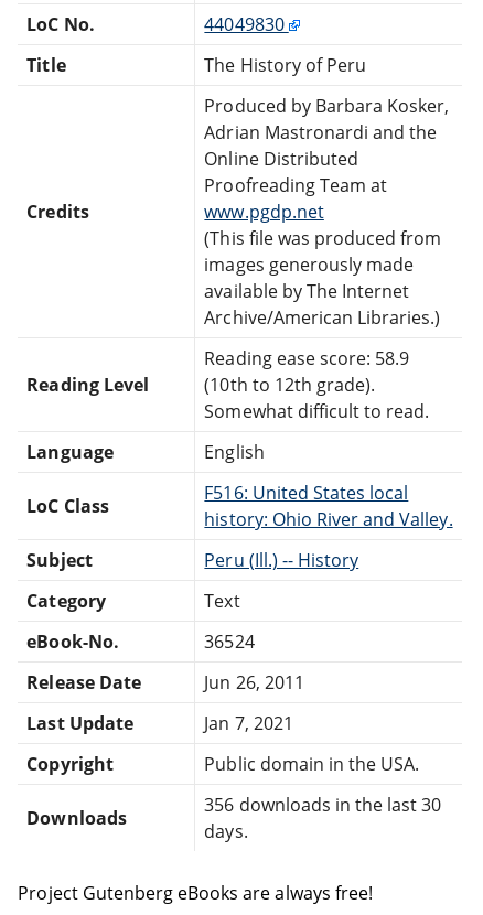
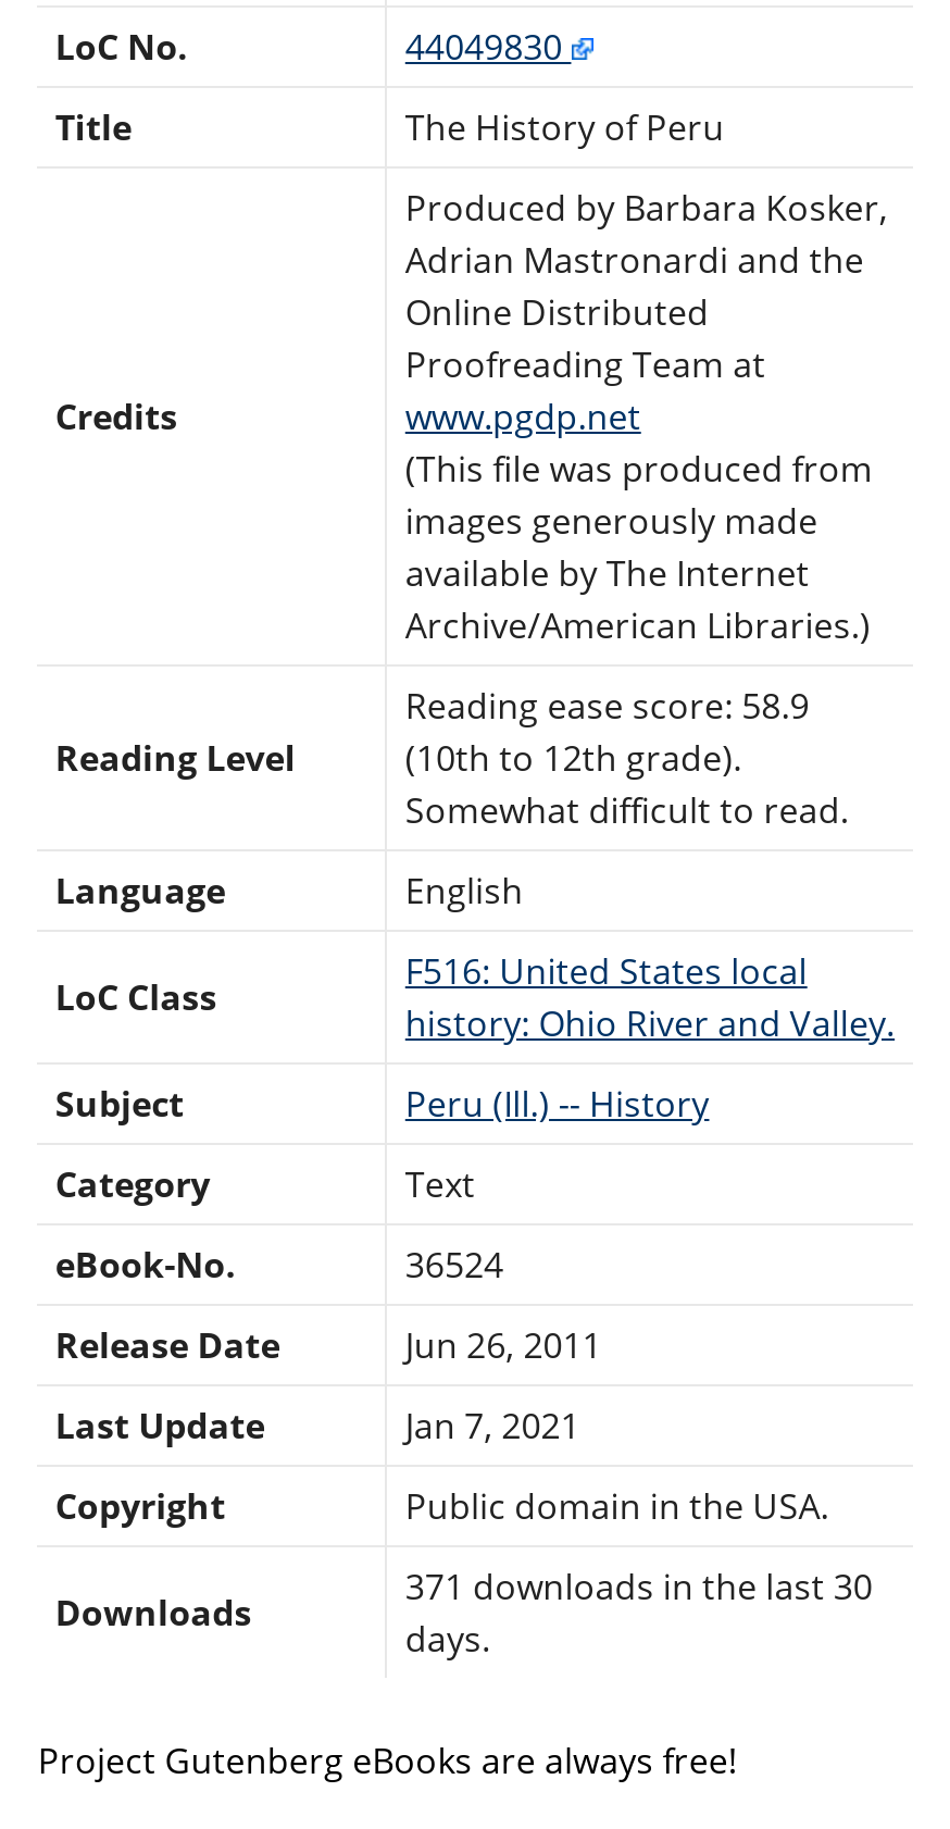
- 356 downloads in the last 30
+ 371 downloads in the last 30
